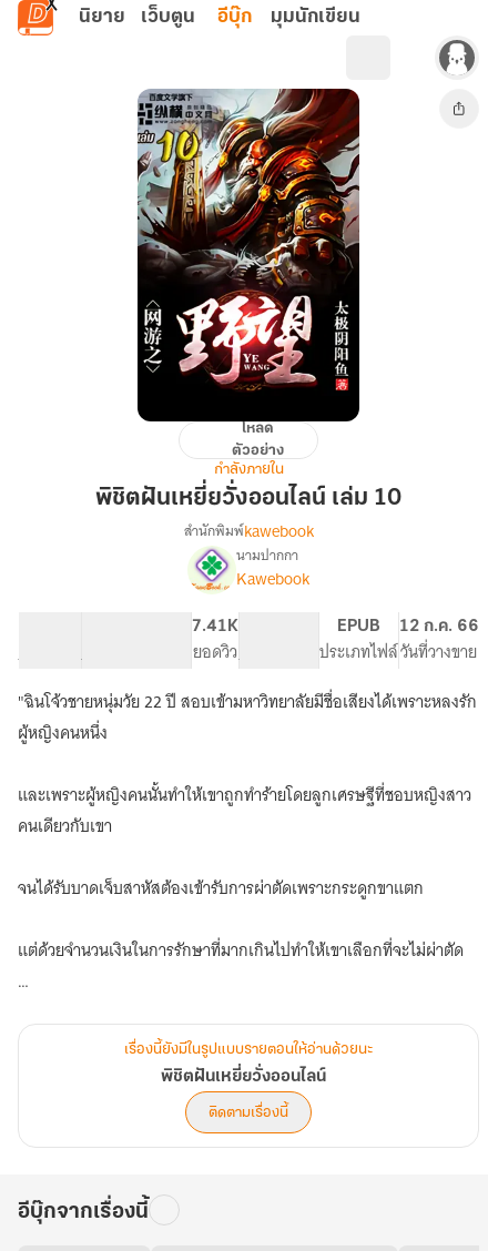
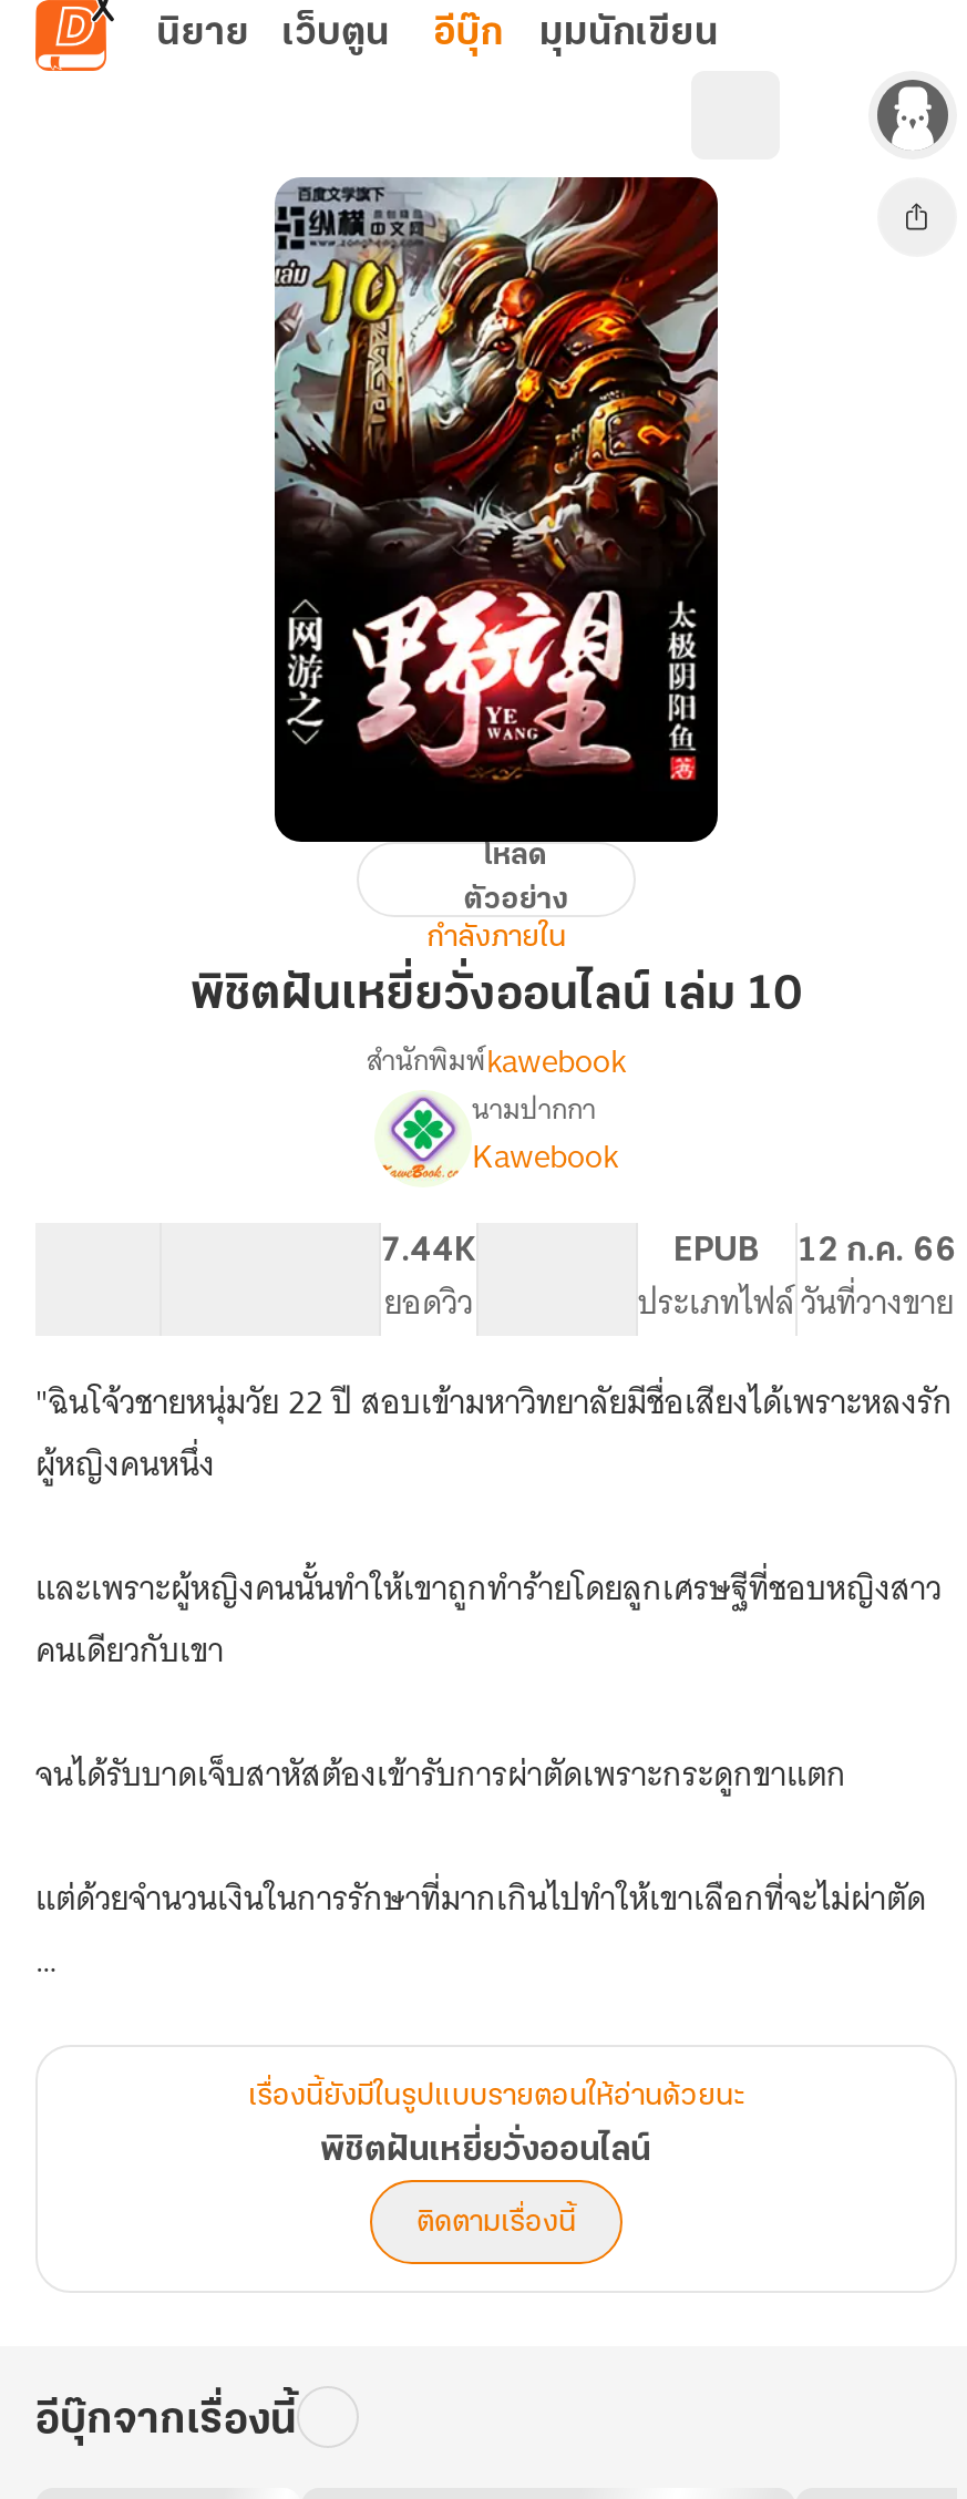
- 7.41K
+ 7.44K
